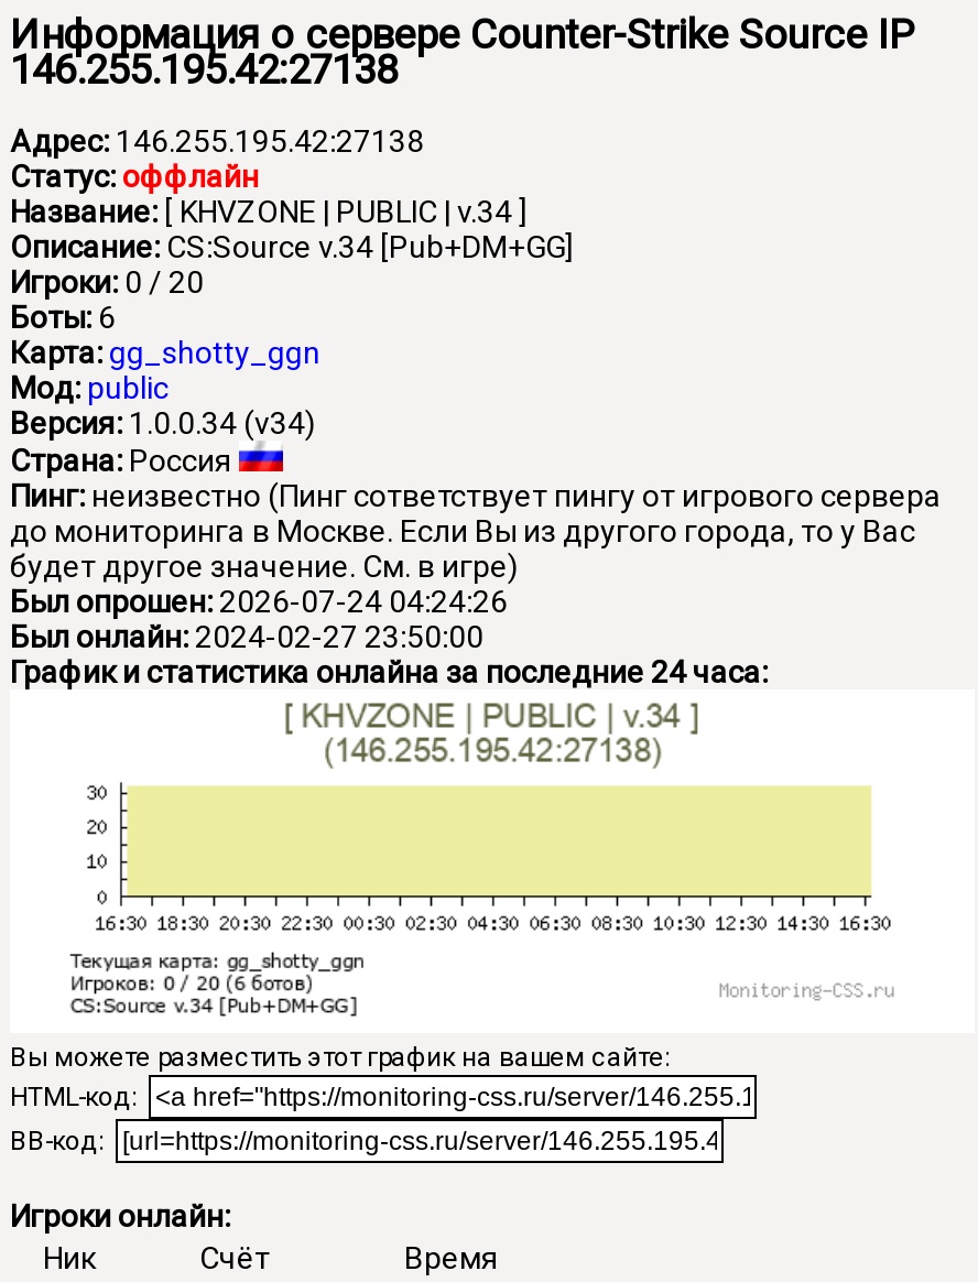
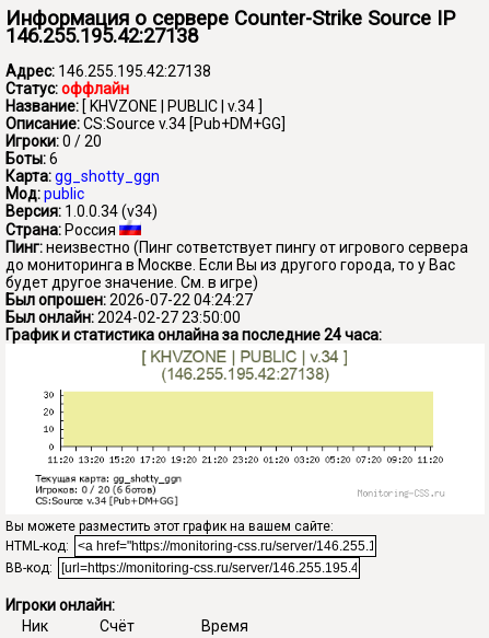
- Был опрошен: 2026-07-24 04:24:26
+ Был опрошен: 2026-07-22 04:24:27
